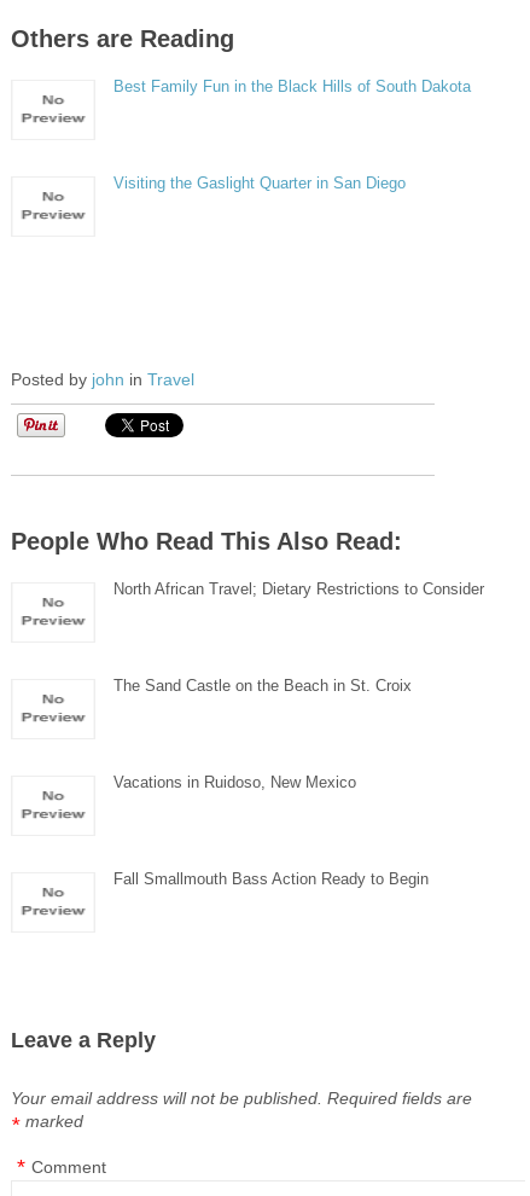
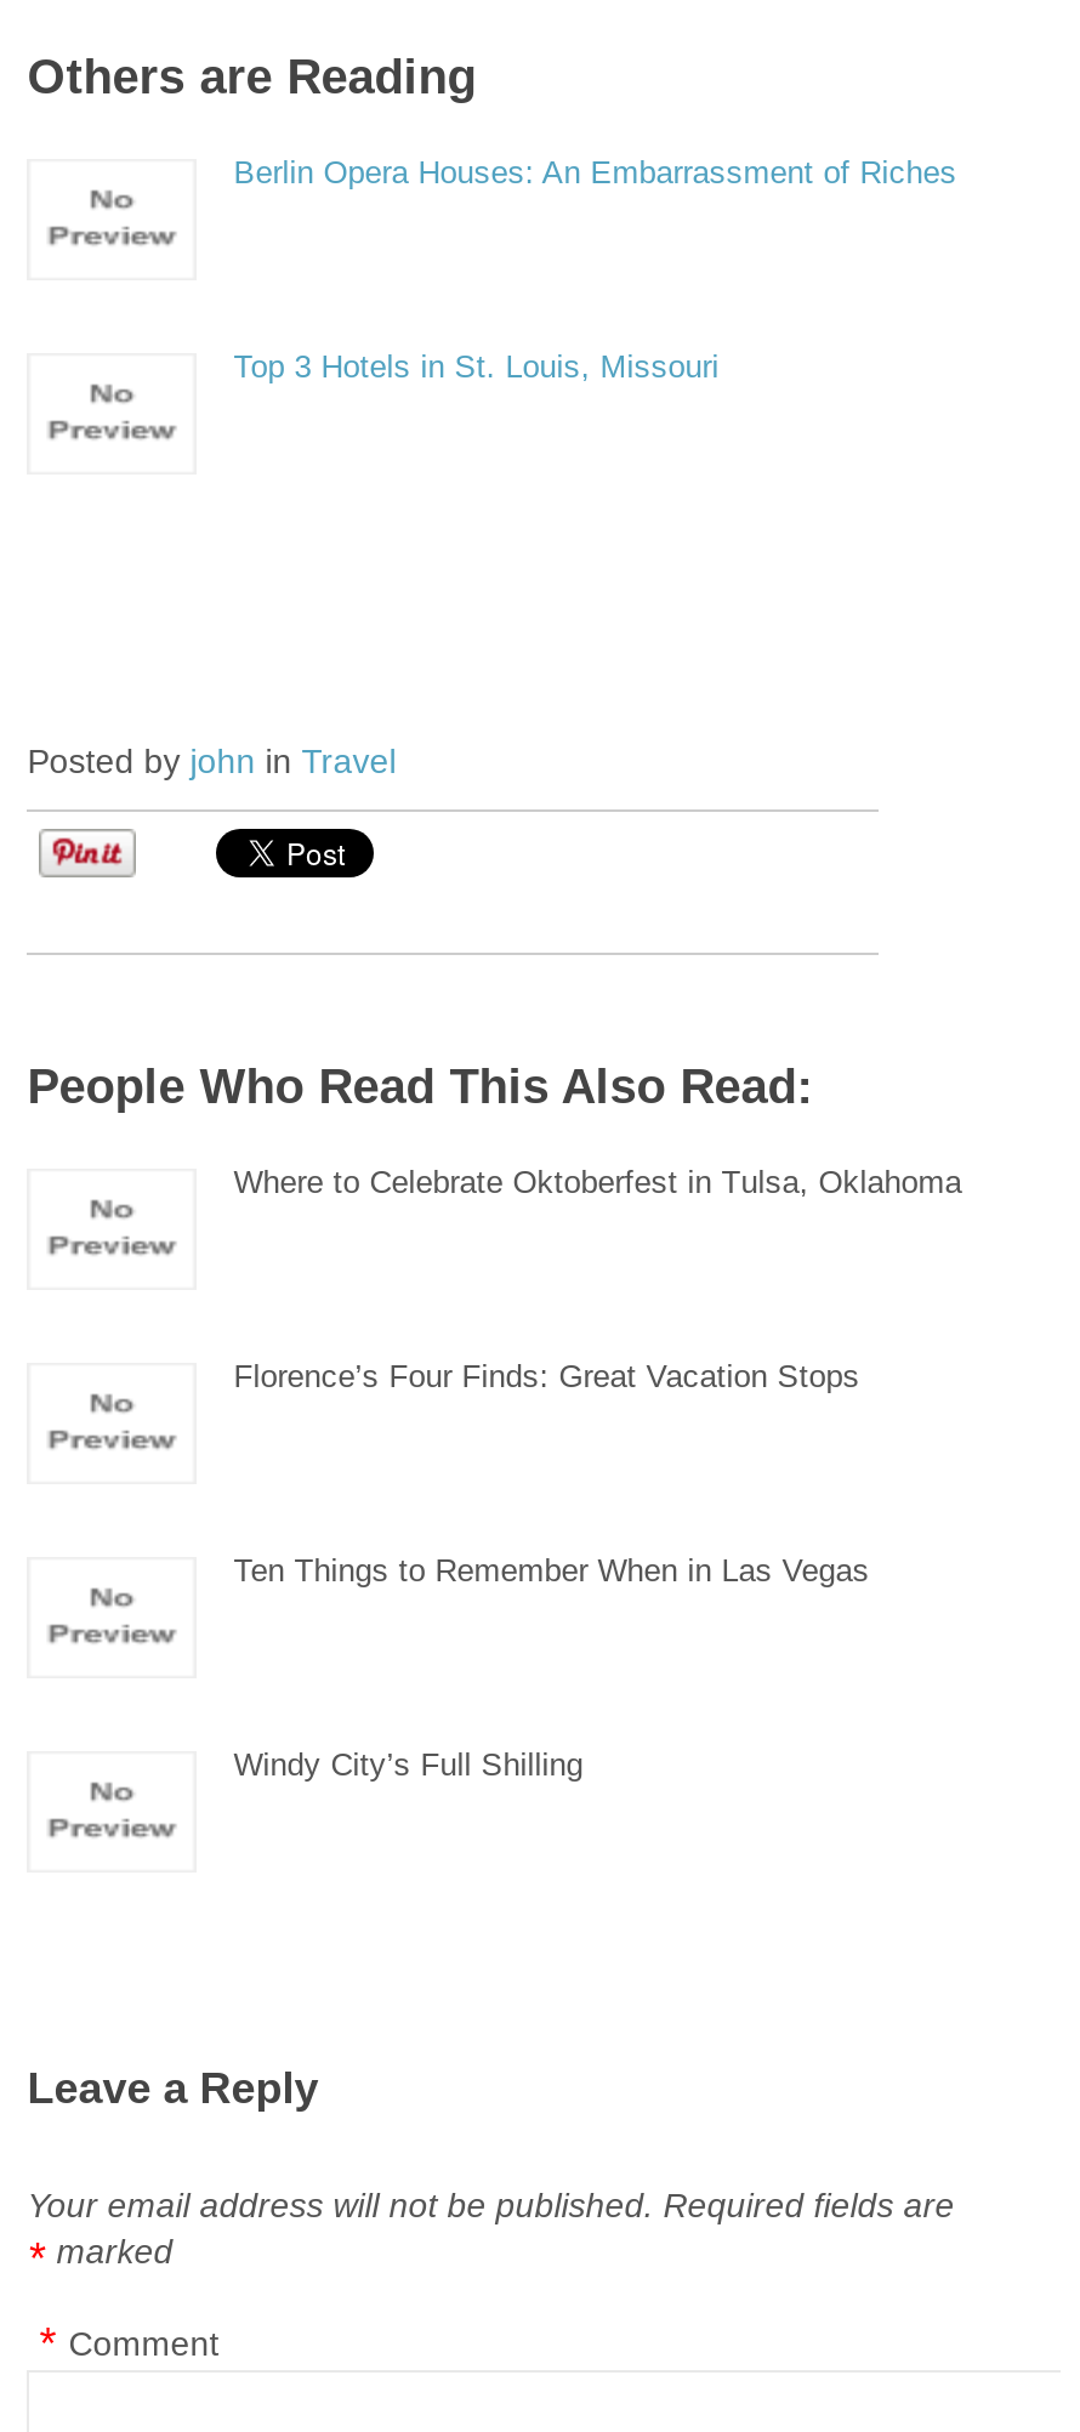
- Best Family Fun in the Black Hills of South Dakota
+ Berlin Opera Houses: An Embarrassment of Riches

- Visiting the Gaslight Quarter in San Diego
+ Top 3 Hotels in St. Louis, Missouri

- North African Travel; Dietary Restrictions to Consider
+ Where to Celebrate Oktoberfest in Tulsa, Oklahoma

- The Sand Castle on the Beach in St. Croix
+ Florence’s Four Finds: Great Vacation Stops

- Vacations in Ruidoso, New Mexico
+ Ten Things to Remember When in Las Vegas

- Fall Smallmouth Bass Action Ready to Begin
+ Windy City’s Full Shilling
